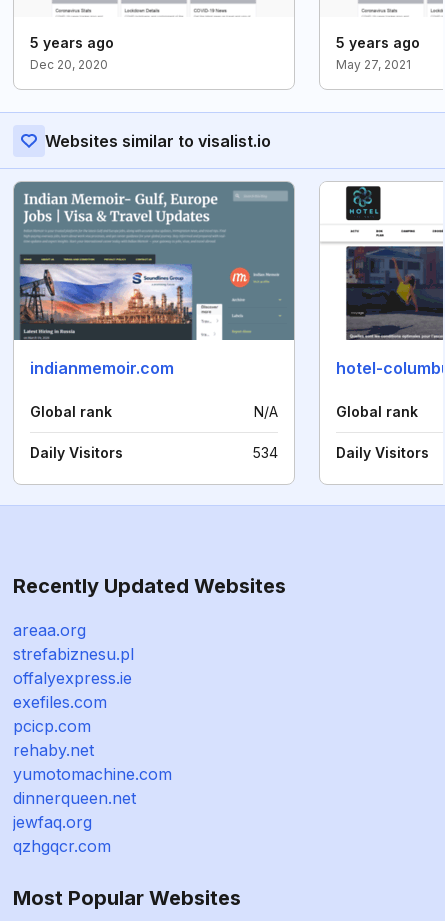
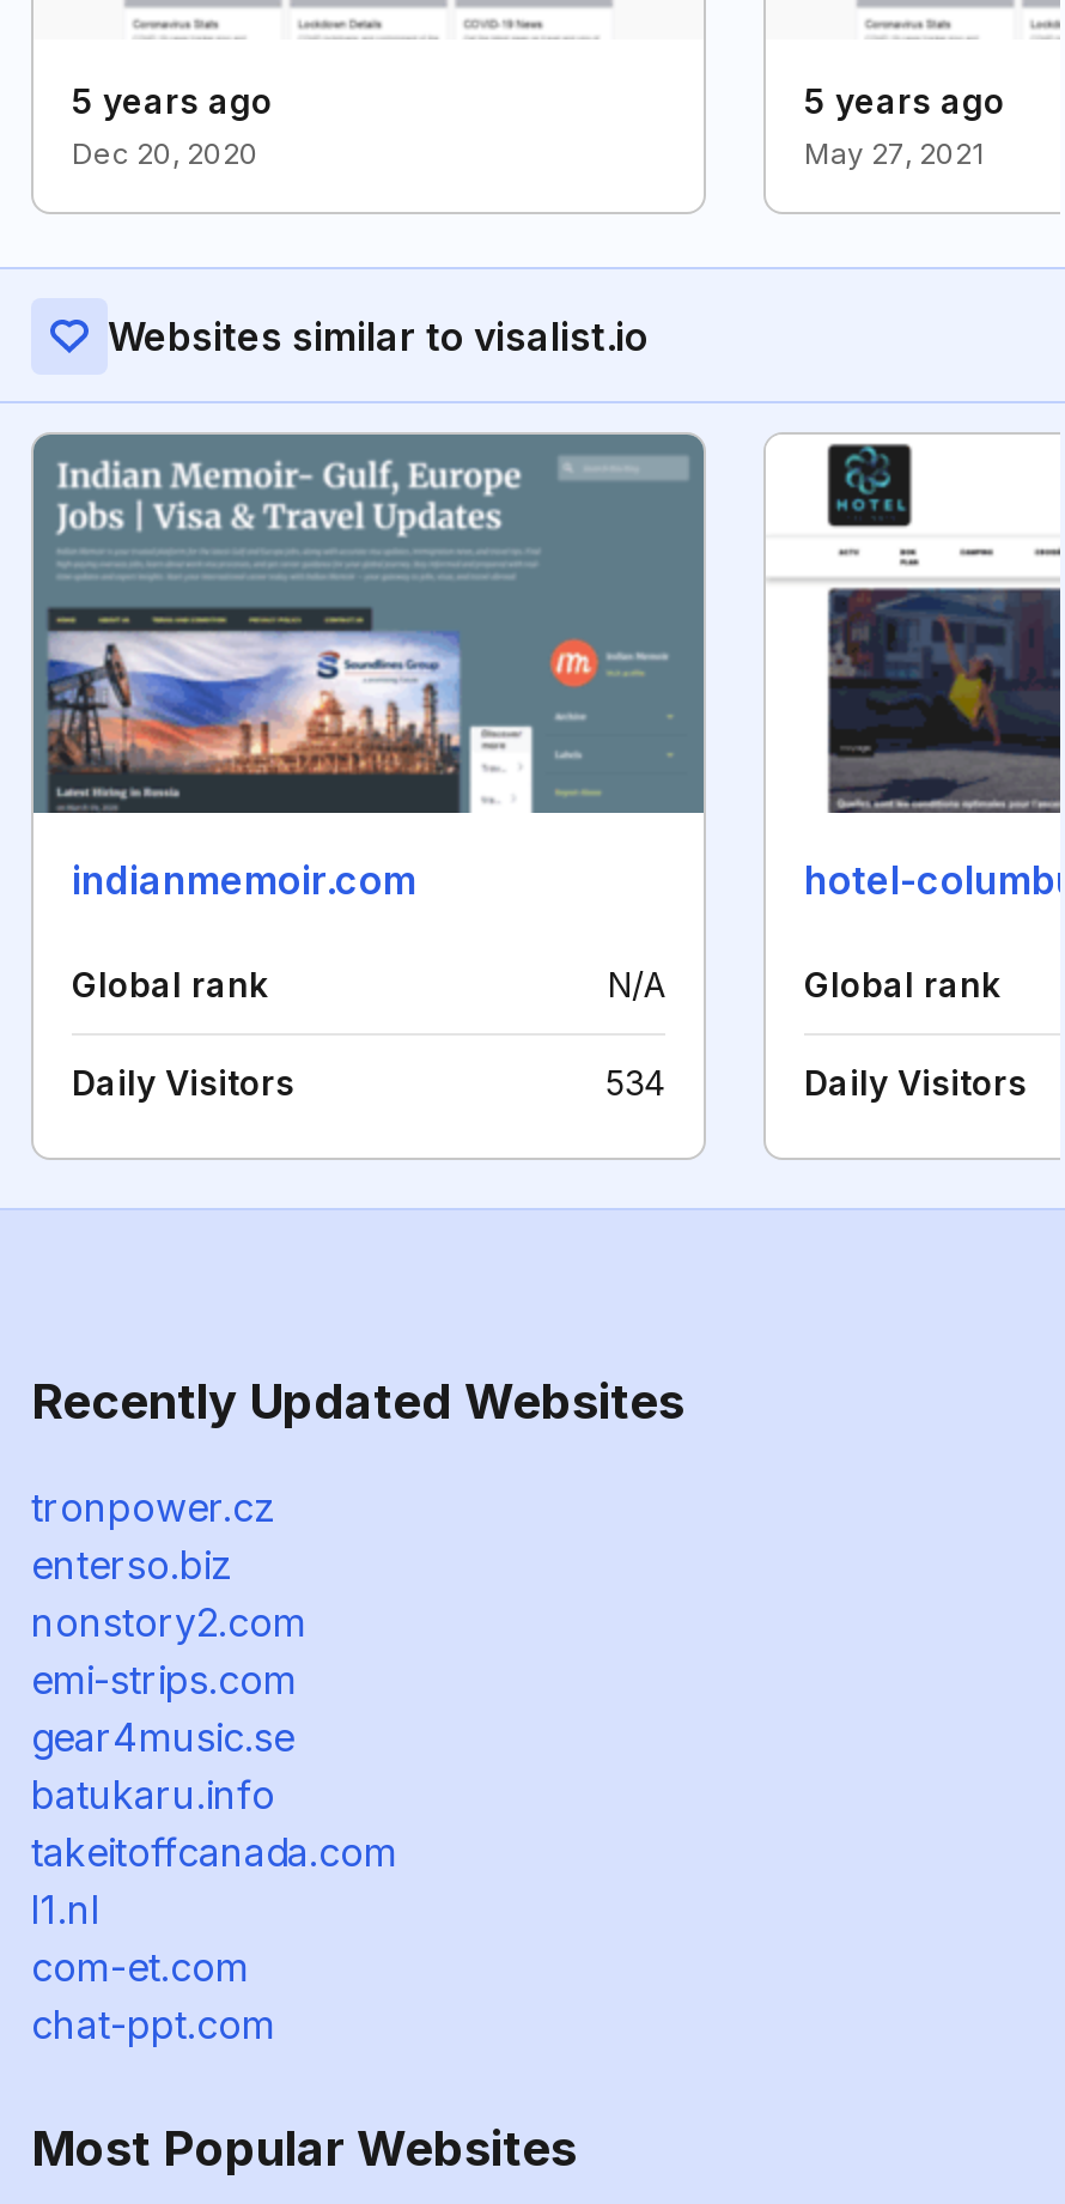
- areaa.org
- strefabiznesu.pl
- offalyexpress.ie
- exefiles.com
- pcicp.com
- rehaby.net
- yumotomachine.com
- dinnerqueen.net
- jewfaq.org
- qzhgqcr.com
+ tronpower.cz
+ enterso.biz
+ nonstory2.com
+ emi-strips.com
+ gear4music.se
+ batukaru.info
+ takeitoffcanada.com
+ l1.nl
+ com-et.com
+ chat-ppt.com
